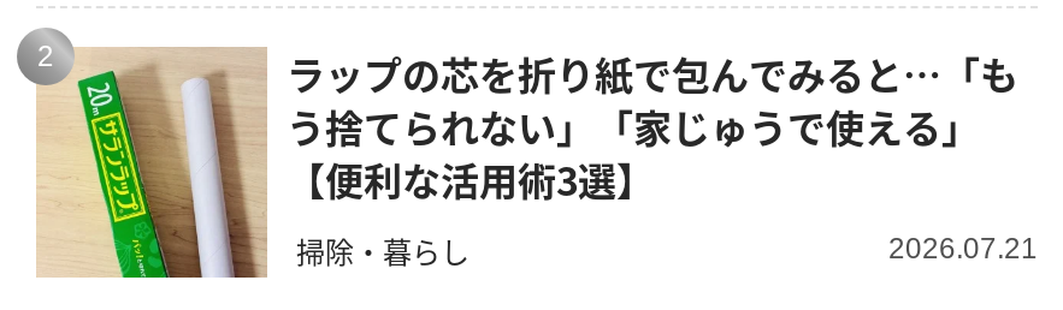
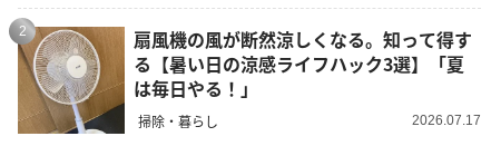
- [image]
- ラップの芯を折り紙で包んでみると…「も
- う捨てられない」「家じゅうで使える」
- 【便利な活用術3選】
+ [image]
+ 扇風機の風が断然涼しくなる。知って得す
+ る【暑い日の涼感ライフハック3選】「夏
+ は毎日やる！」

- 2026.07.21
+ 2026.07.17
